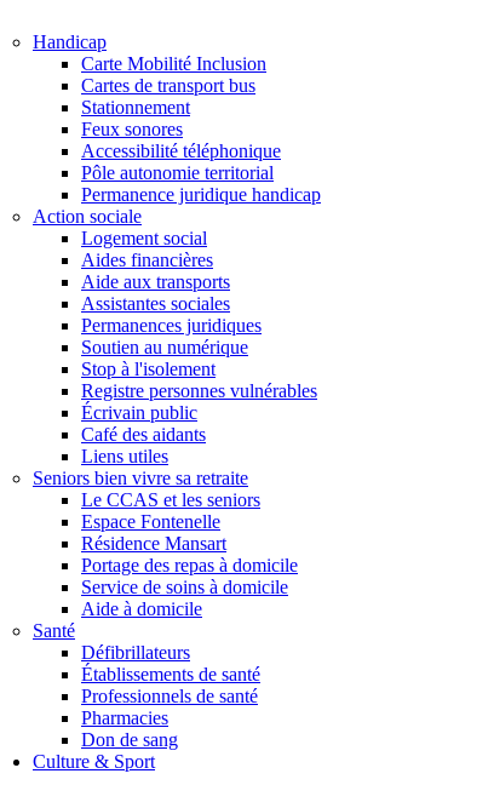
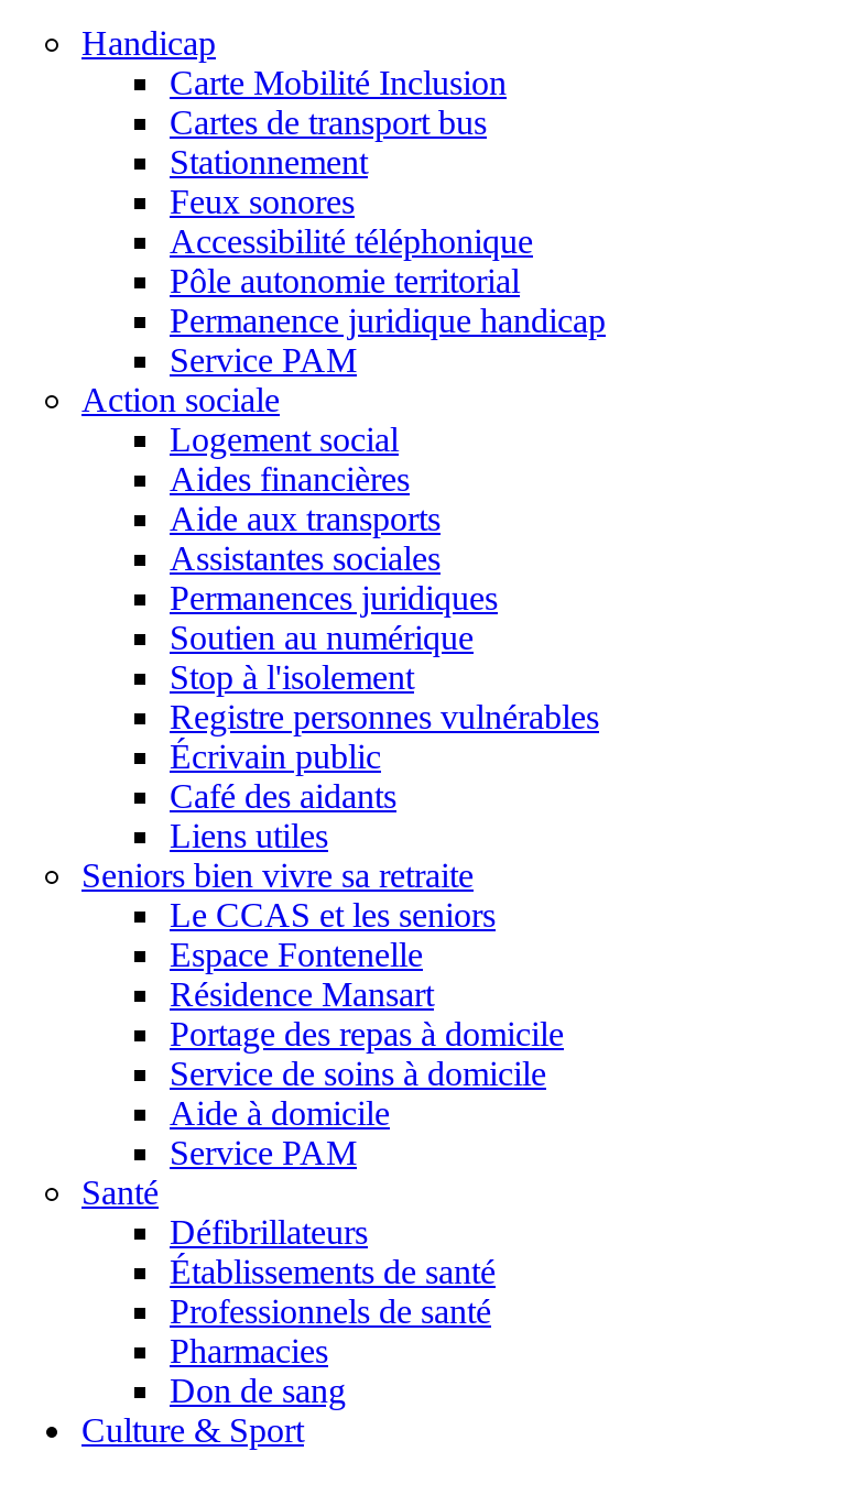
+ Service PAM

+ Service PAM
